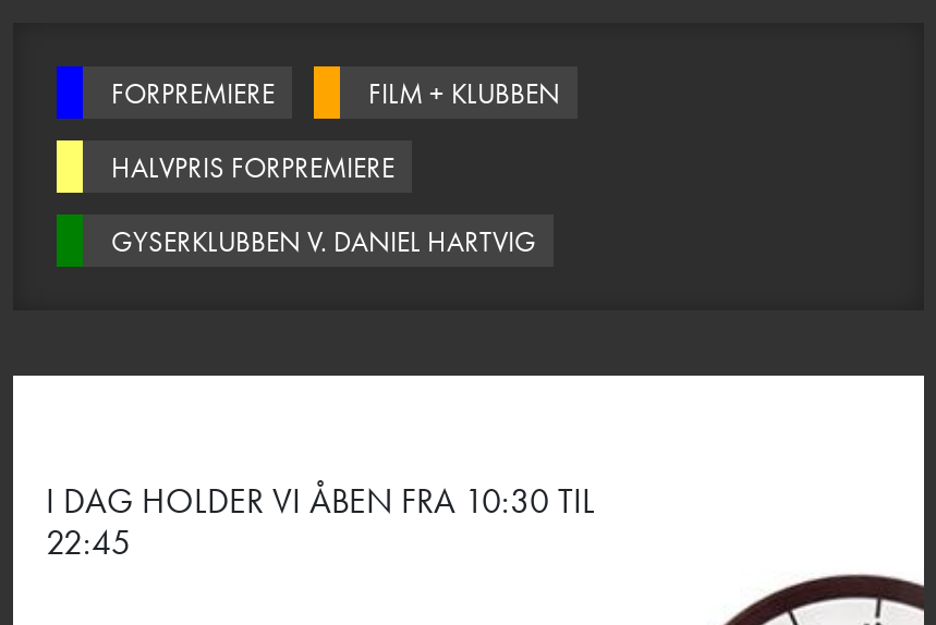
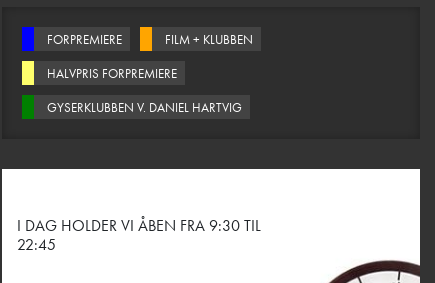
- I DAG HOLDER VI ÅBEN FRA 10:30 TIL
+ I DAG HOLDER VI ÅBEN FRA 9:30 TIL
